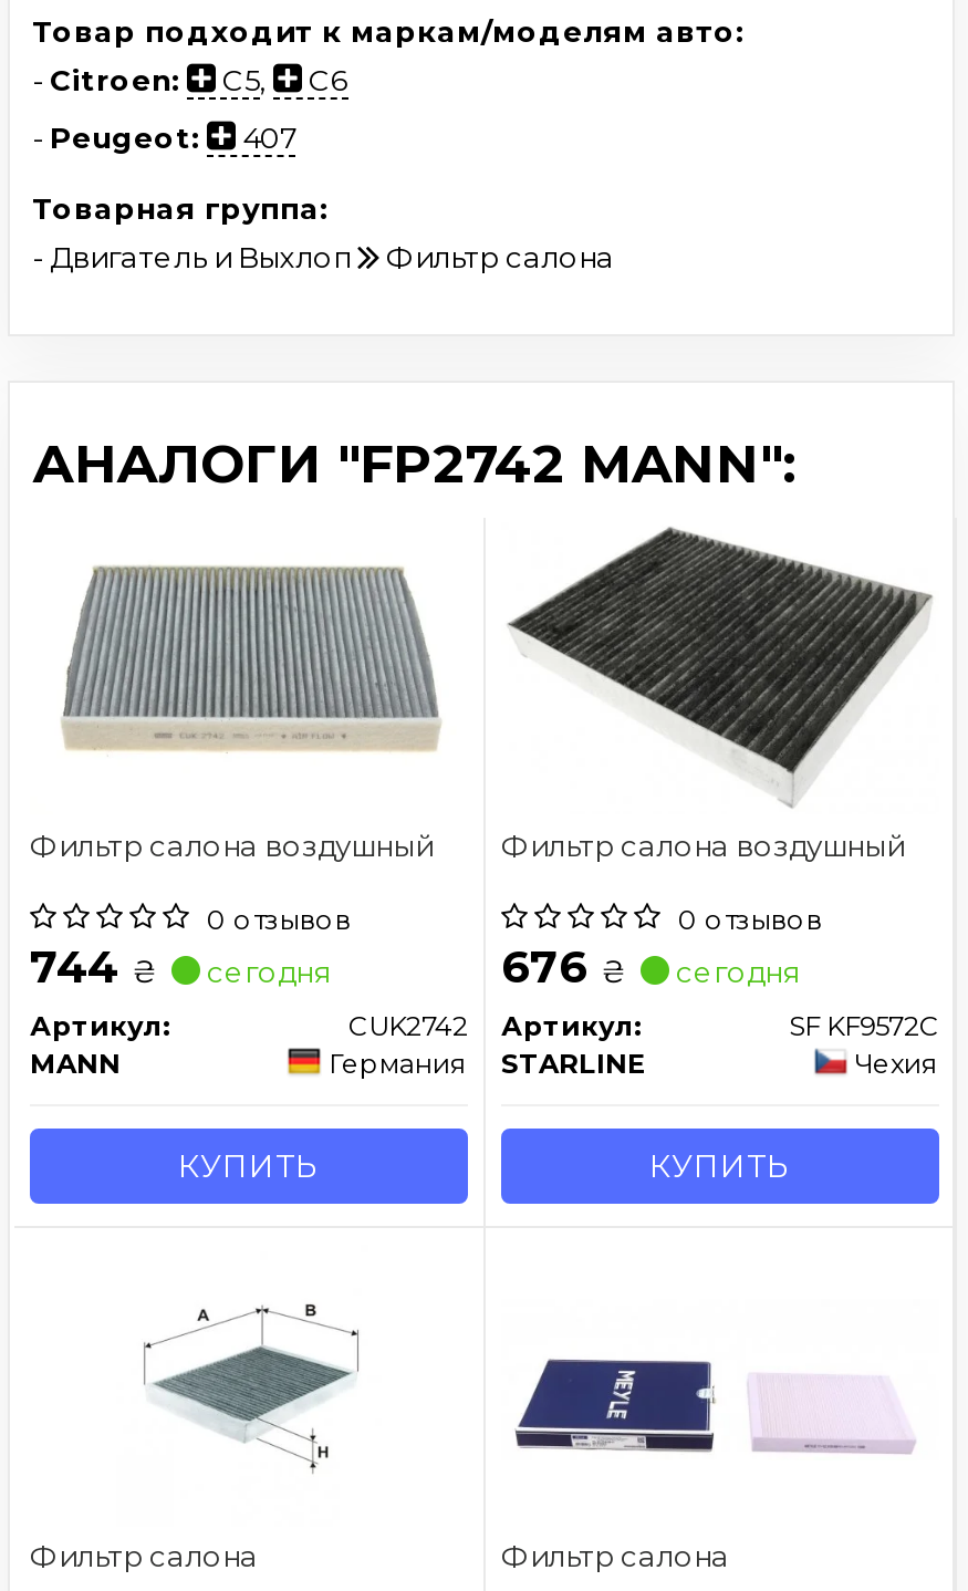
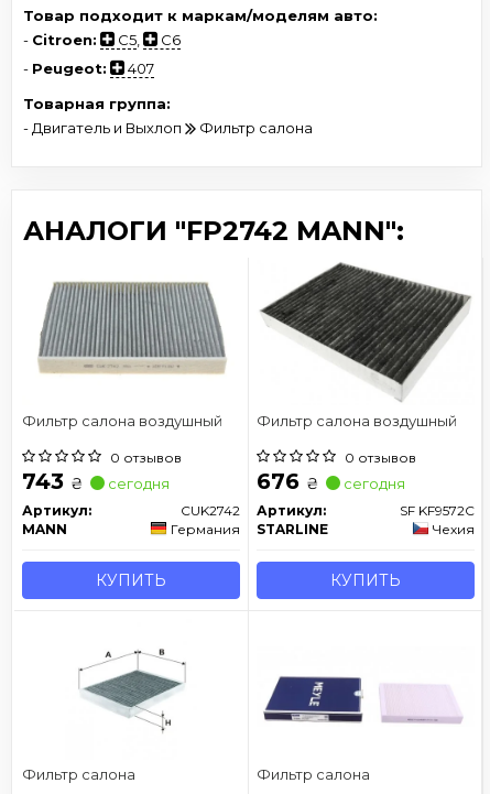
- 744 ₴ сегодня
+ 743 ₴ сегодня
